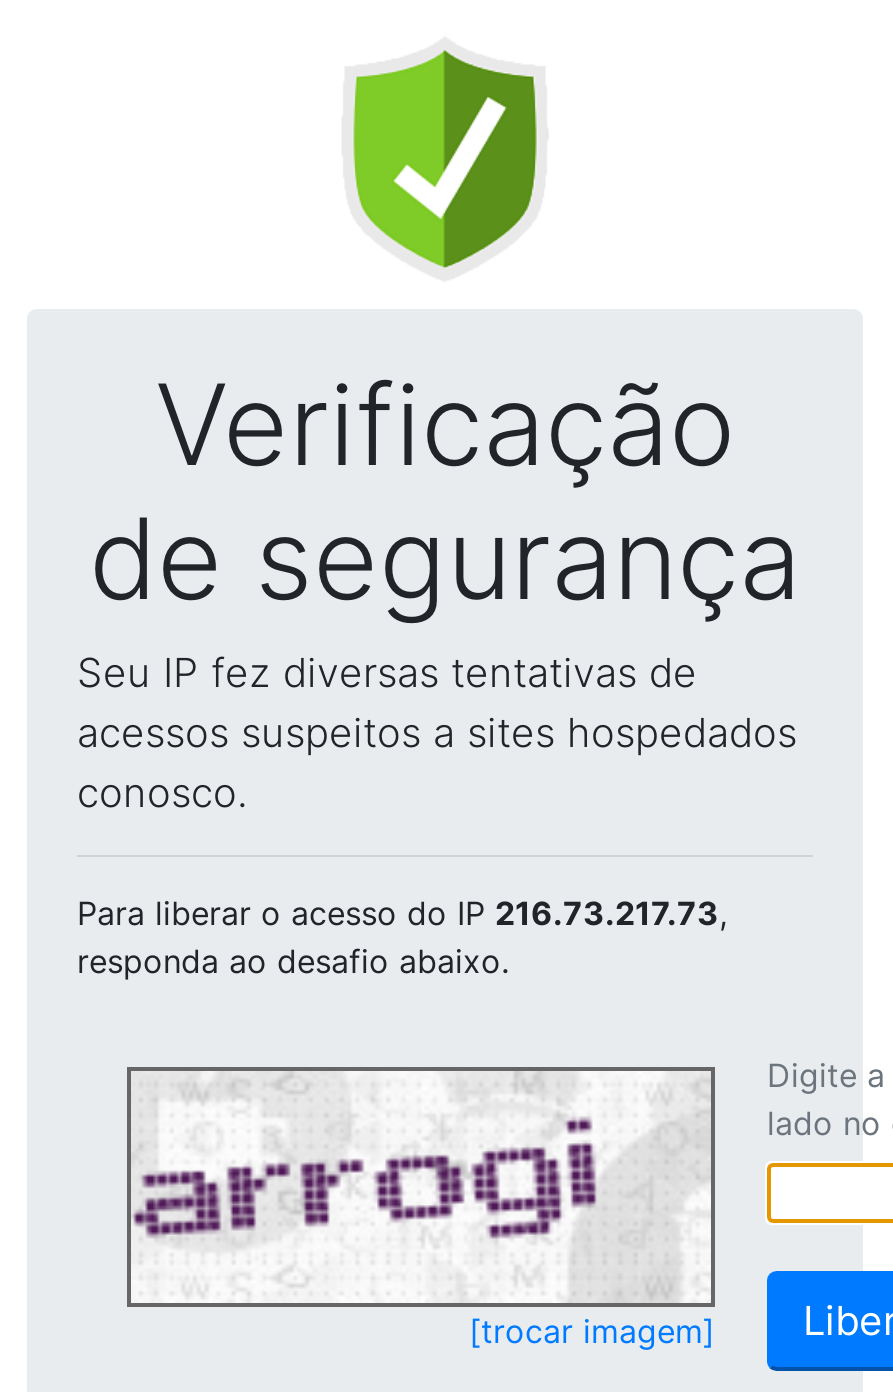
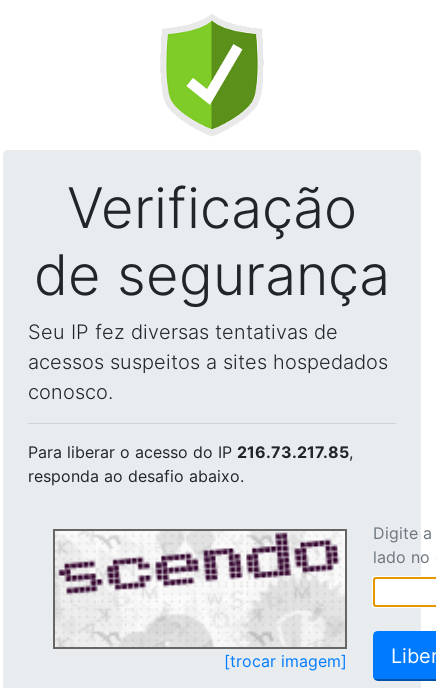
- Para liberar o acesso do IP 216.73.217.73,
+ Para liberar o acesso do IP 216.73.217.85,

- [image]
+ [image]
